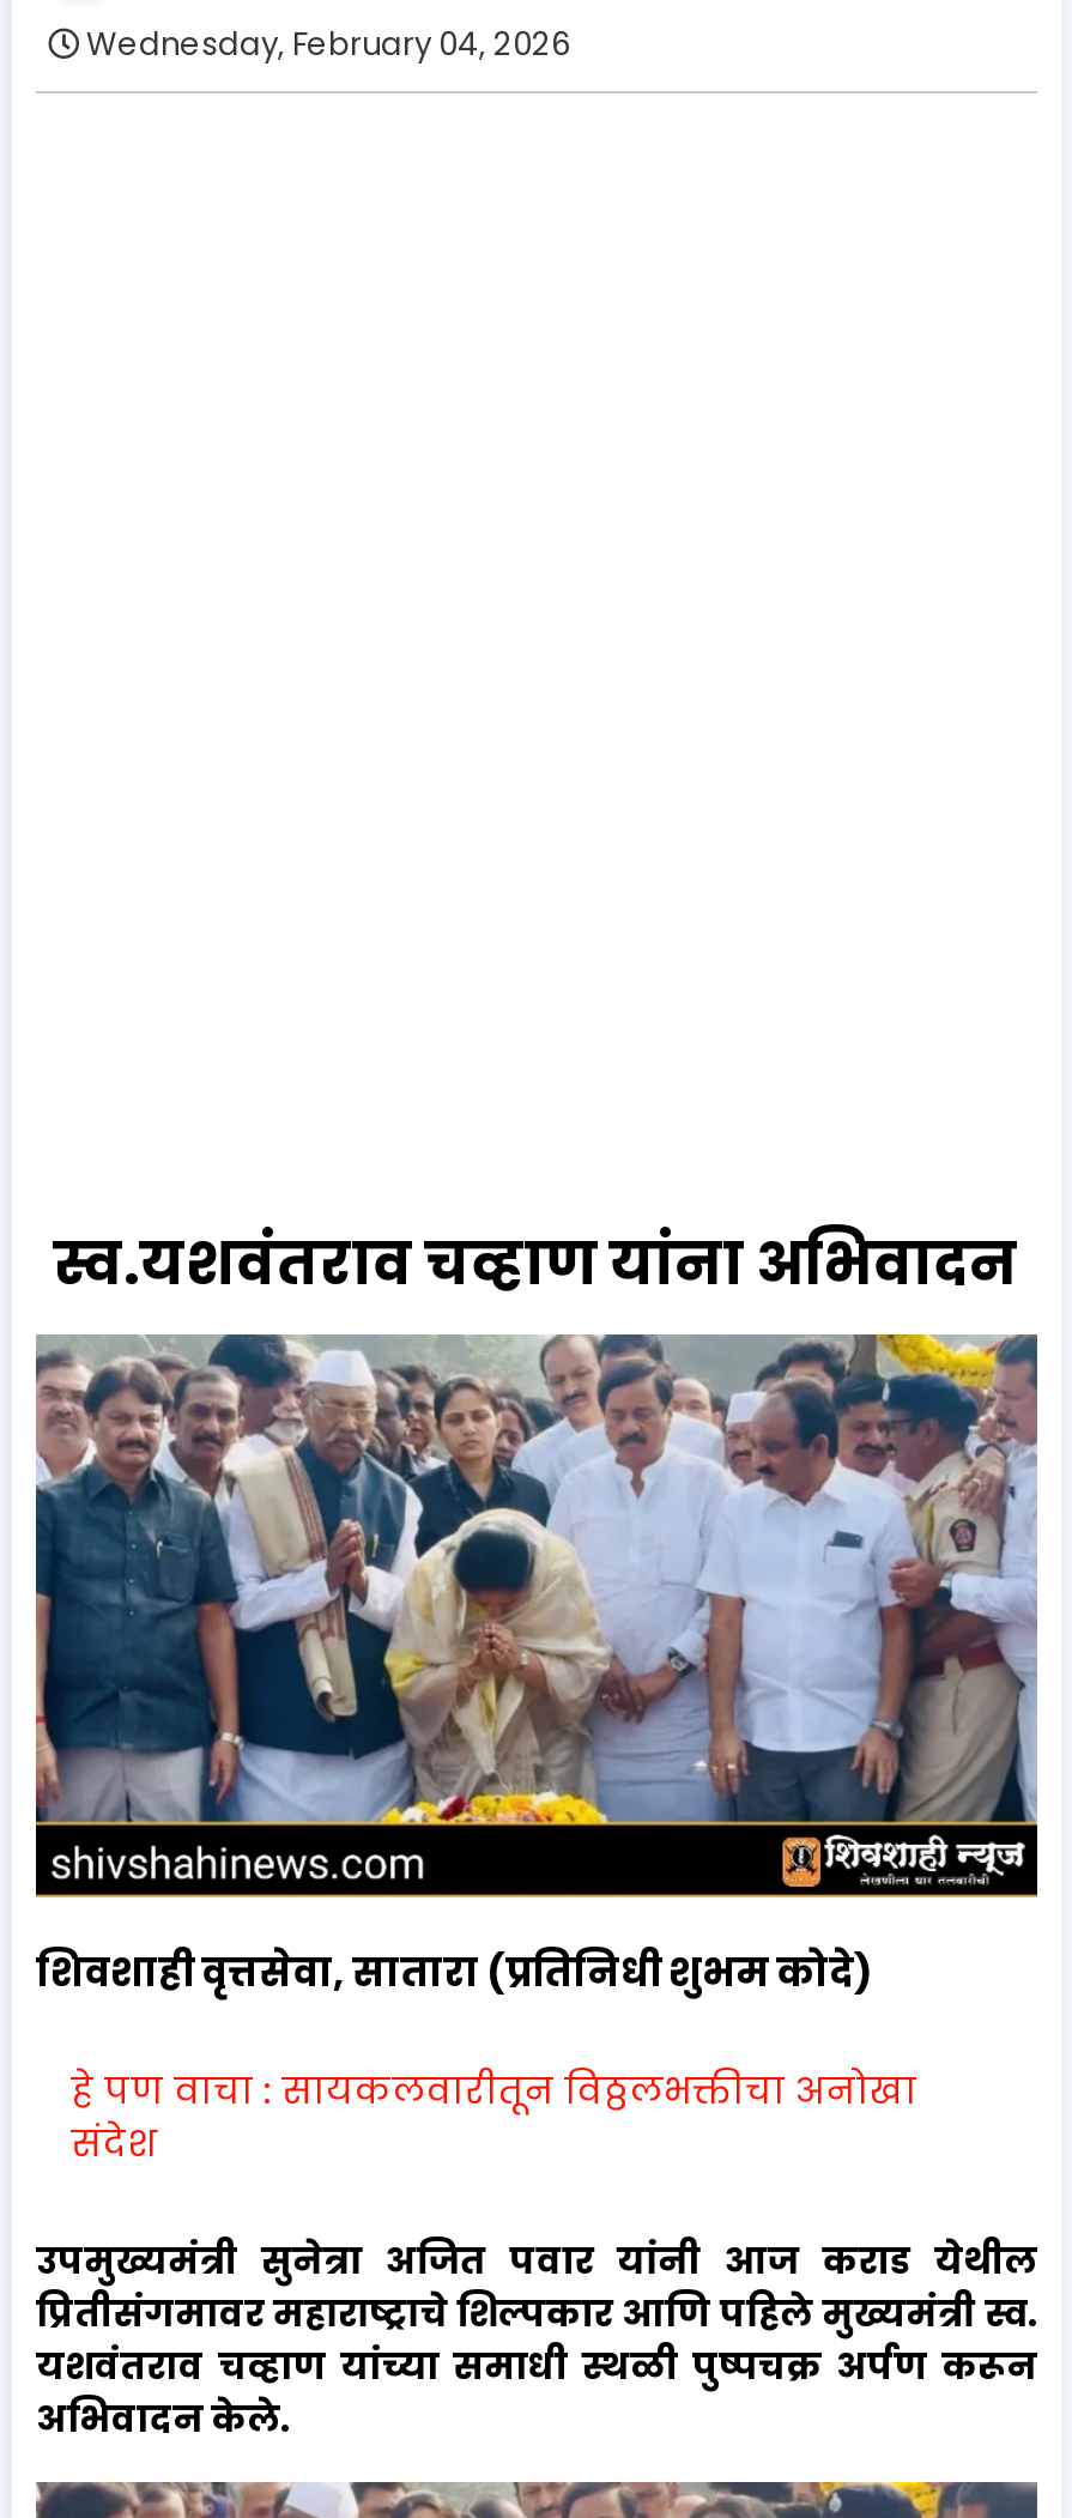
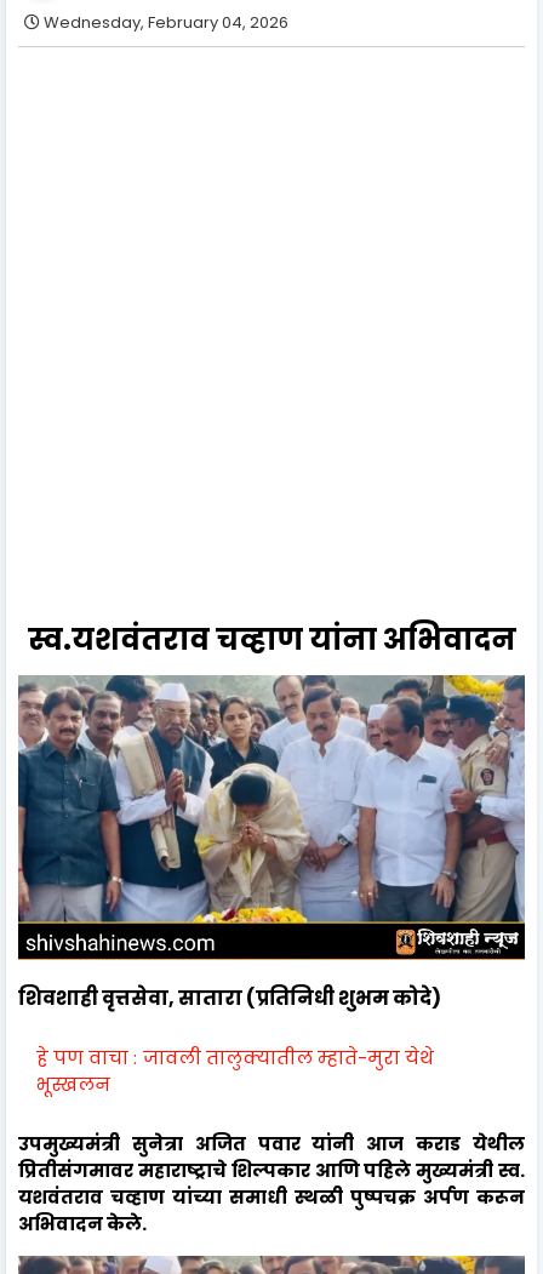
- हे पण वाचा : सायकलवारीतून विठ्ठलभक्तीचा अनोखा
- संदेश
+ हे पण वाचा : जावली तालुक्यातील म्हाते-मुरा येथे
+ भूस्खलन
